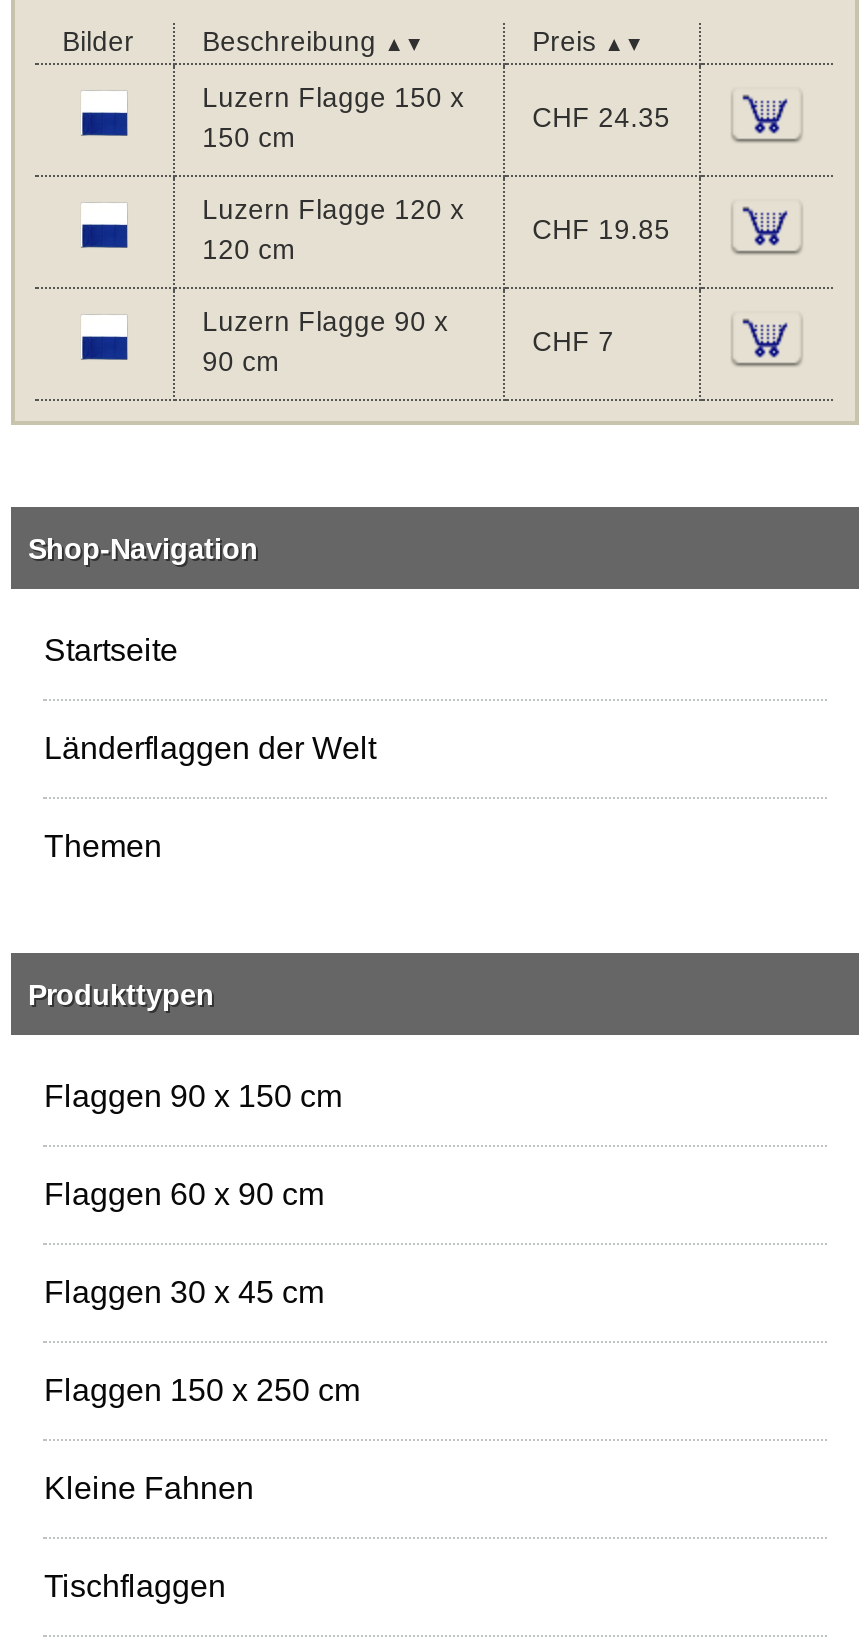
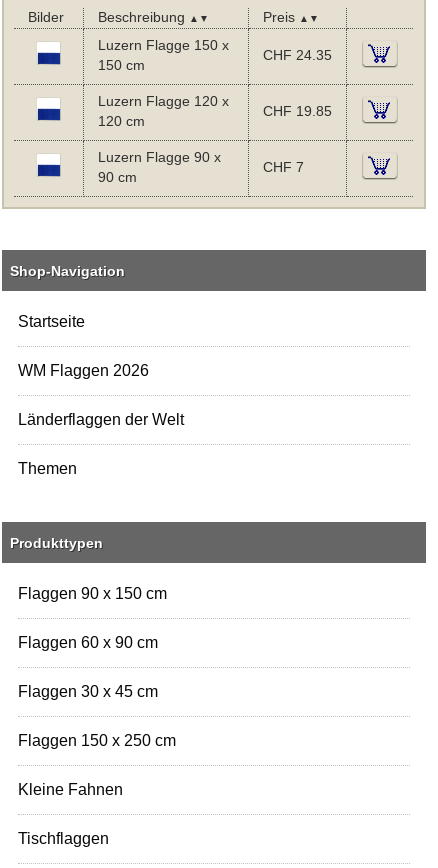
+ WM Flaggen 2026
